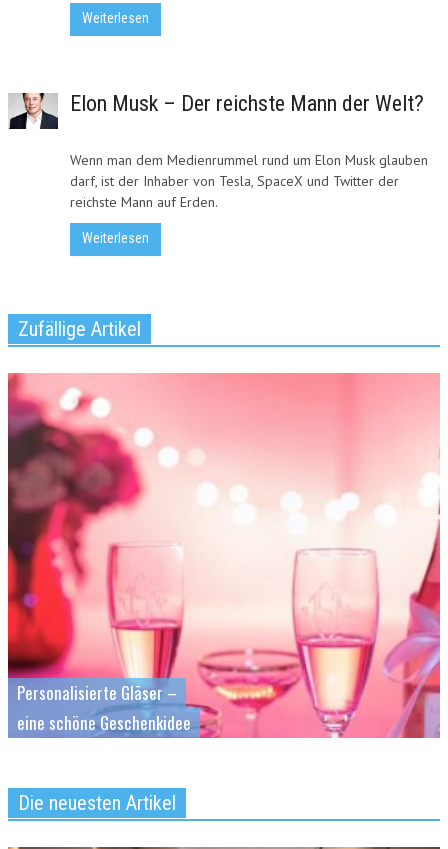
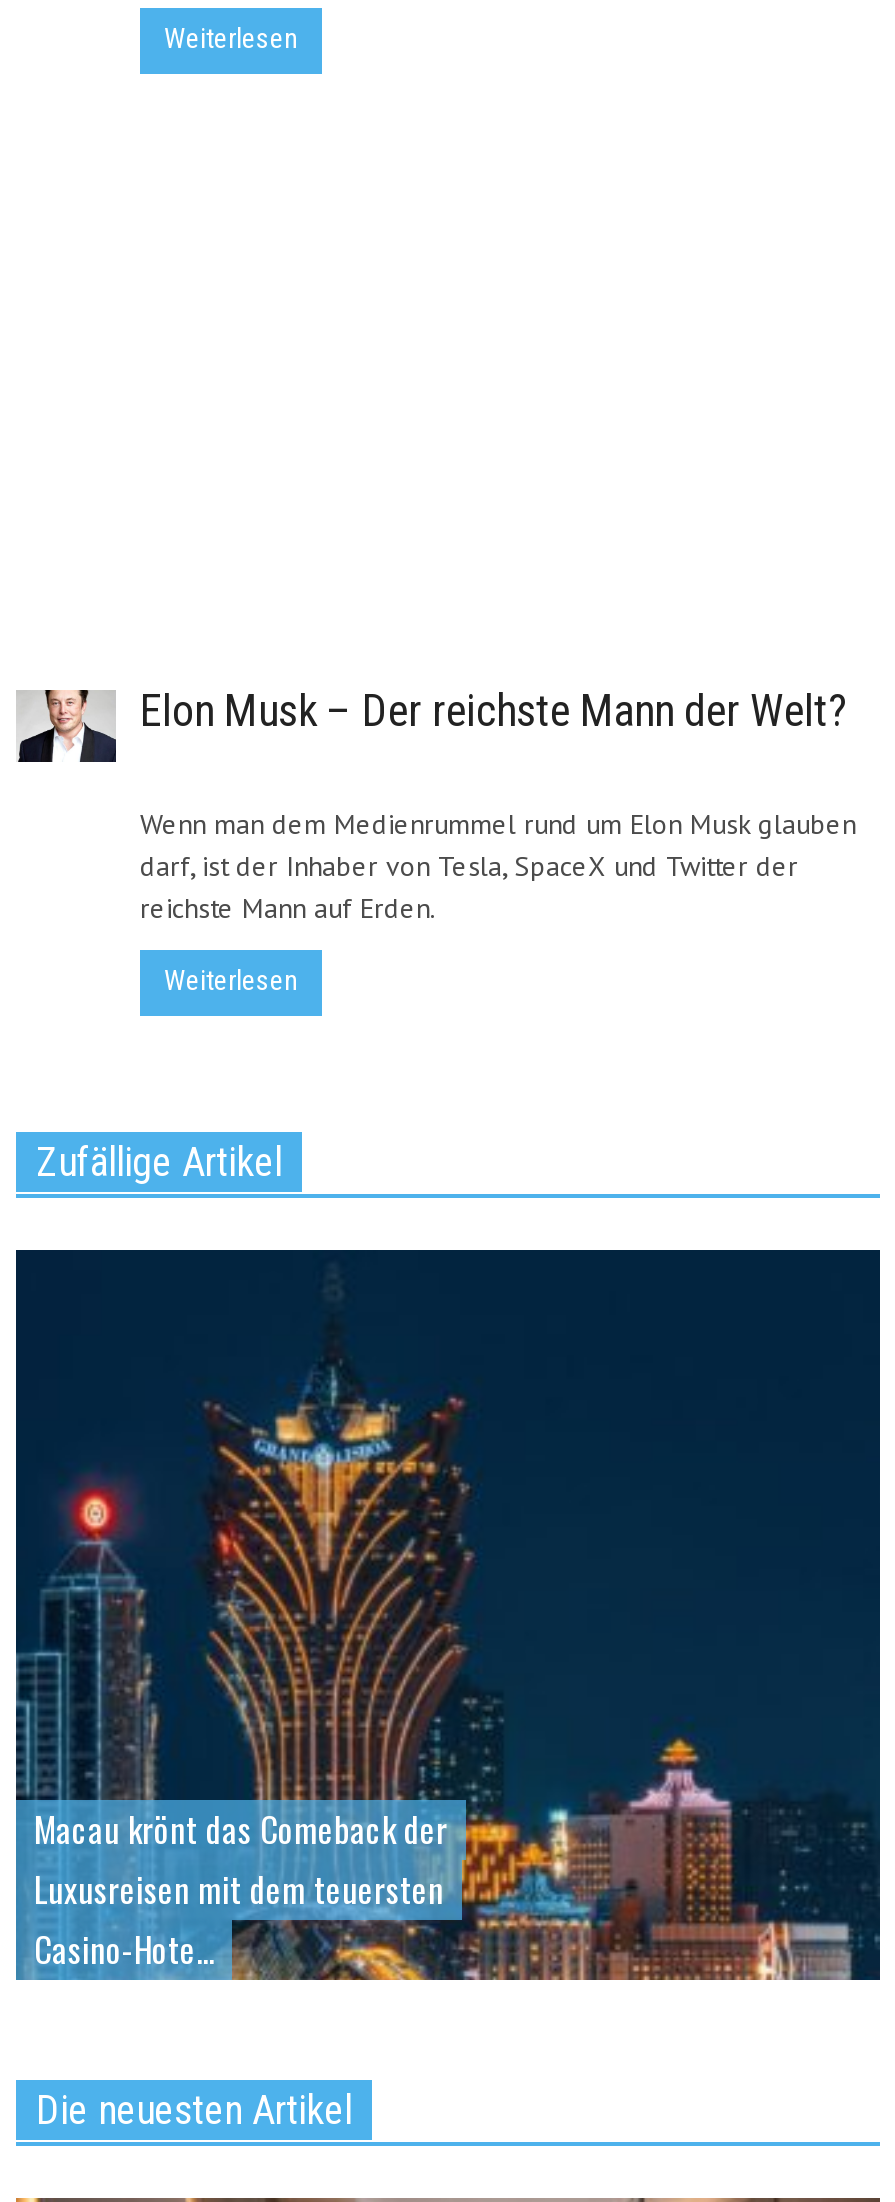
- [image]
- Personalisierte Gläser –
- eine schöne Geschenkidee
+ [image]
+ Macau krönt das Comeback der
+ Luxusreisen mit dem teuersten
+ Casino-Hote...
